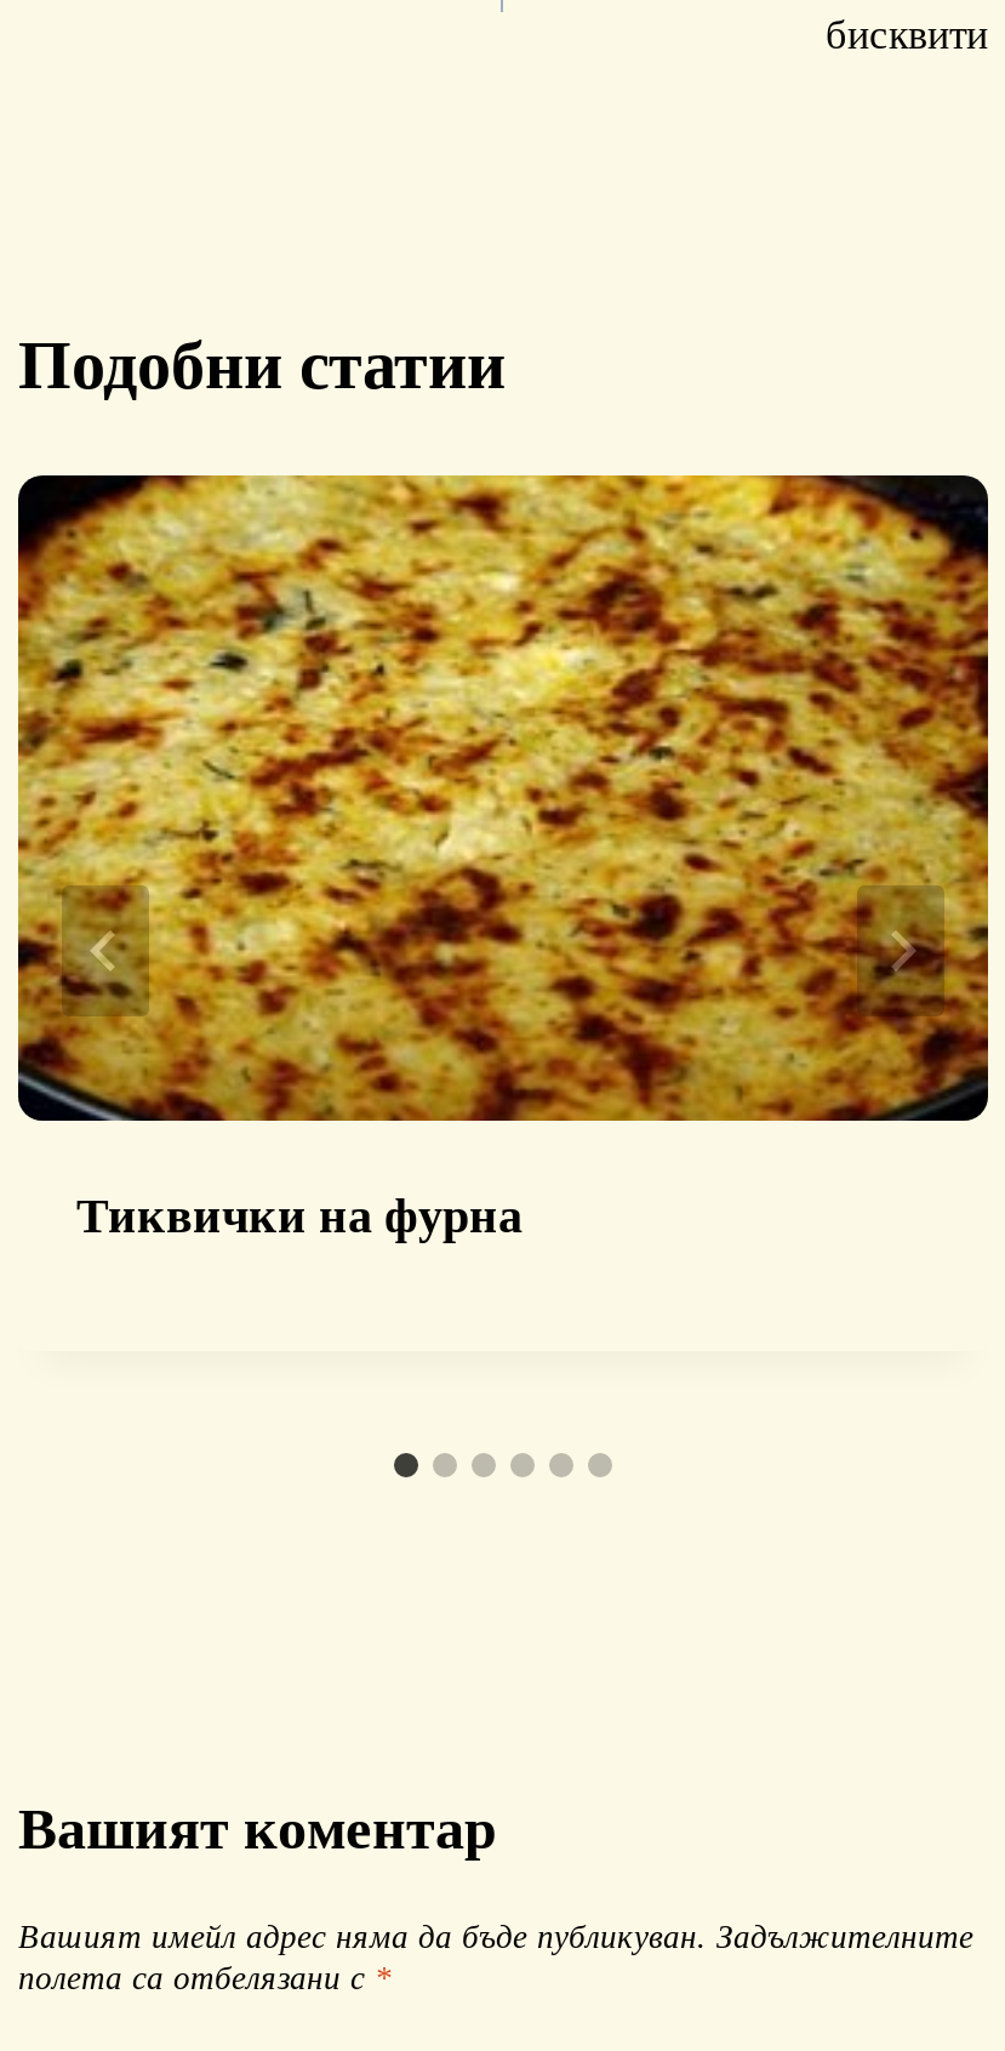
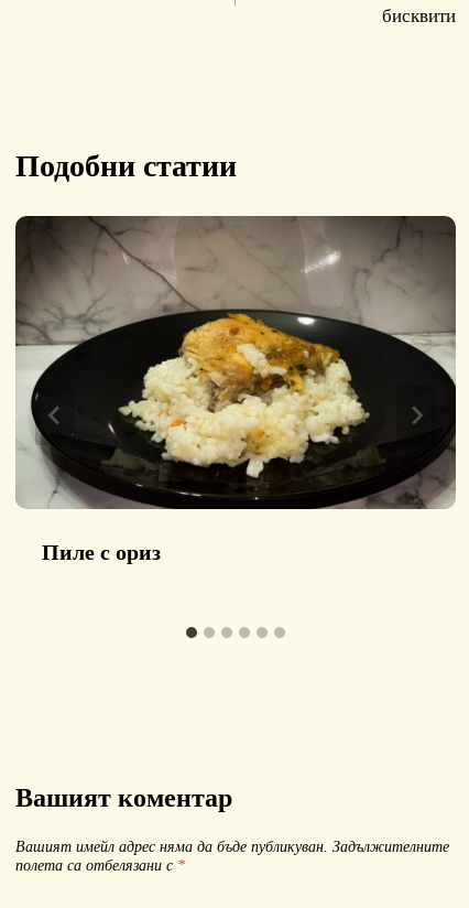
- [image]
- Тиквички на фурна
+ [image]
+ Пиле с ориз
